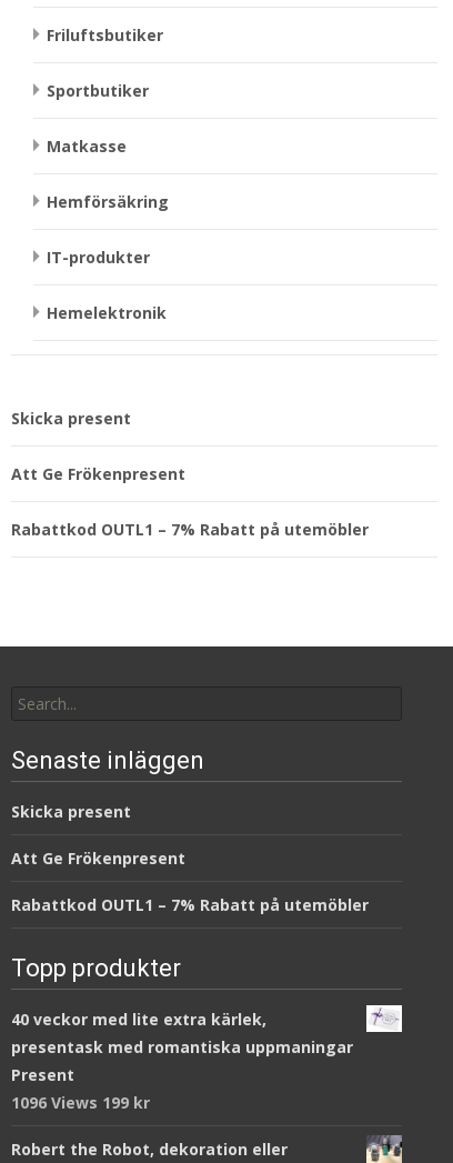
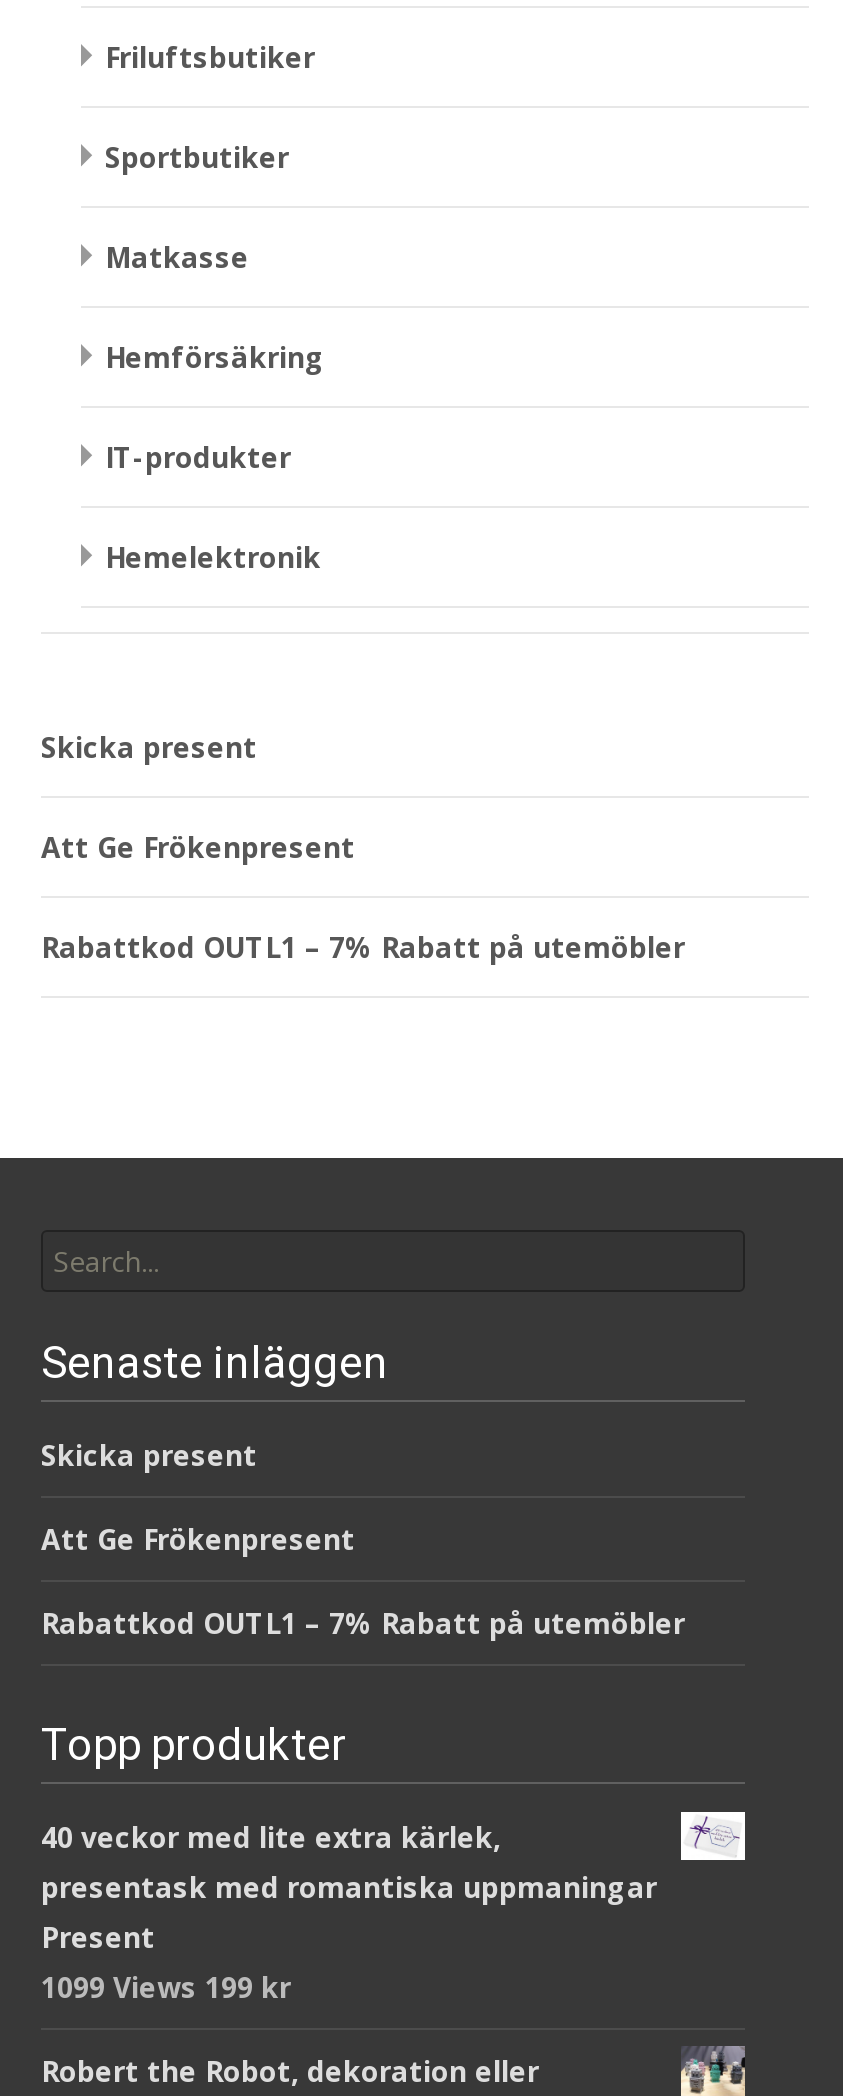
- 1096 Views 199 kr
+ 1099 Views 199 kr
